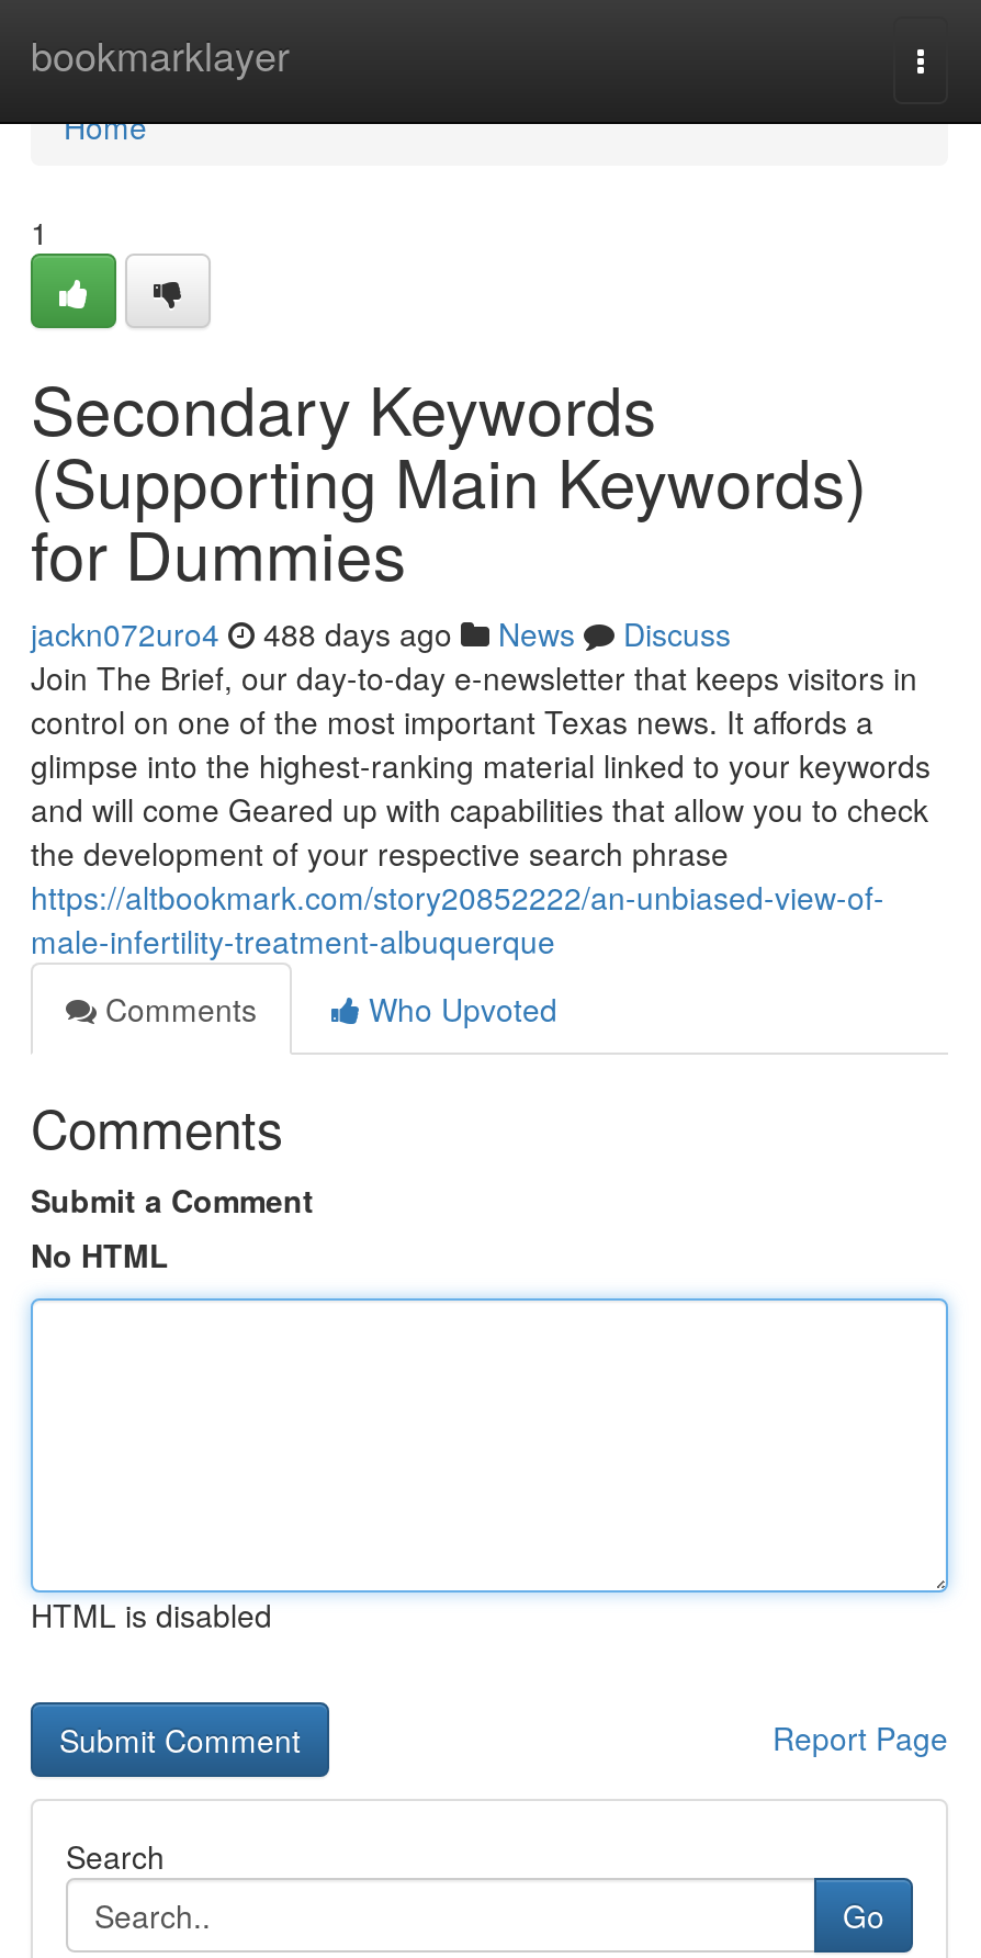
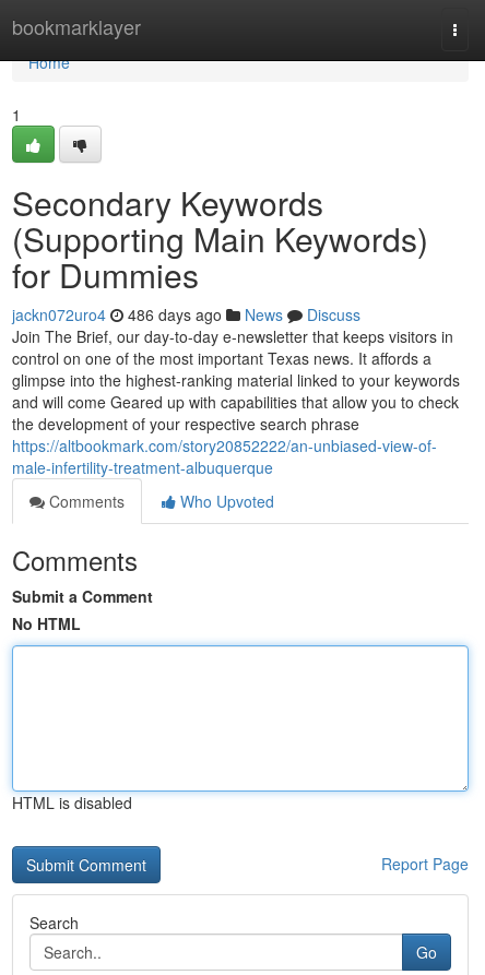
- jackn072uro4 488 days ago News Discuss
+ jackn072uro4 486 days ago News Discuss
